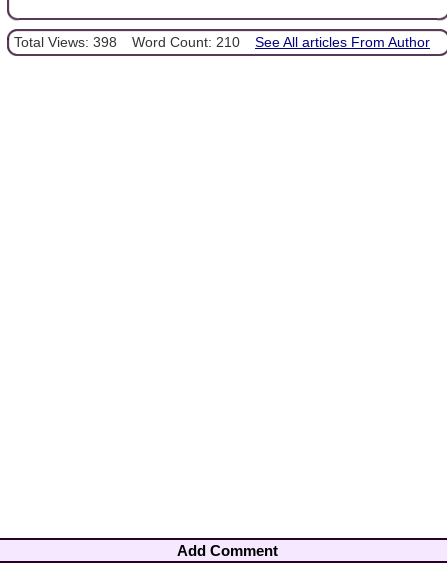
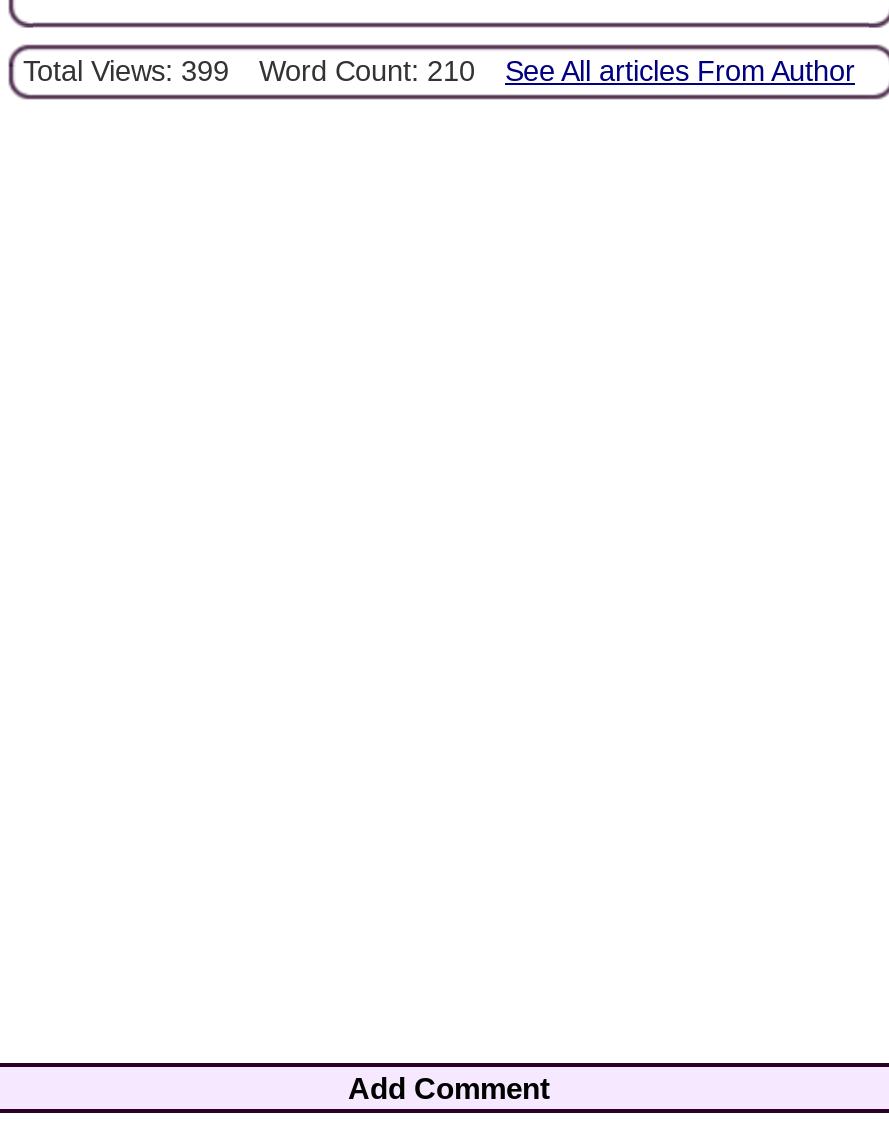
- Total Views: 398 Word Count: 210 See All articles From Author
+ Total Views: 399 Word Count: 210 See All articles From Author
